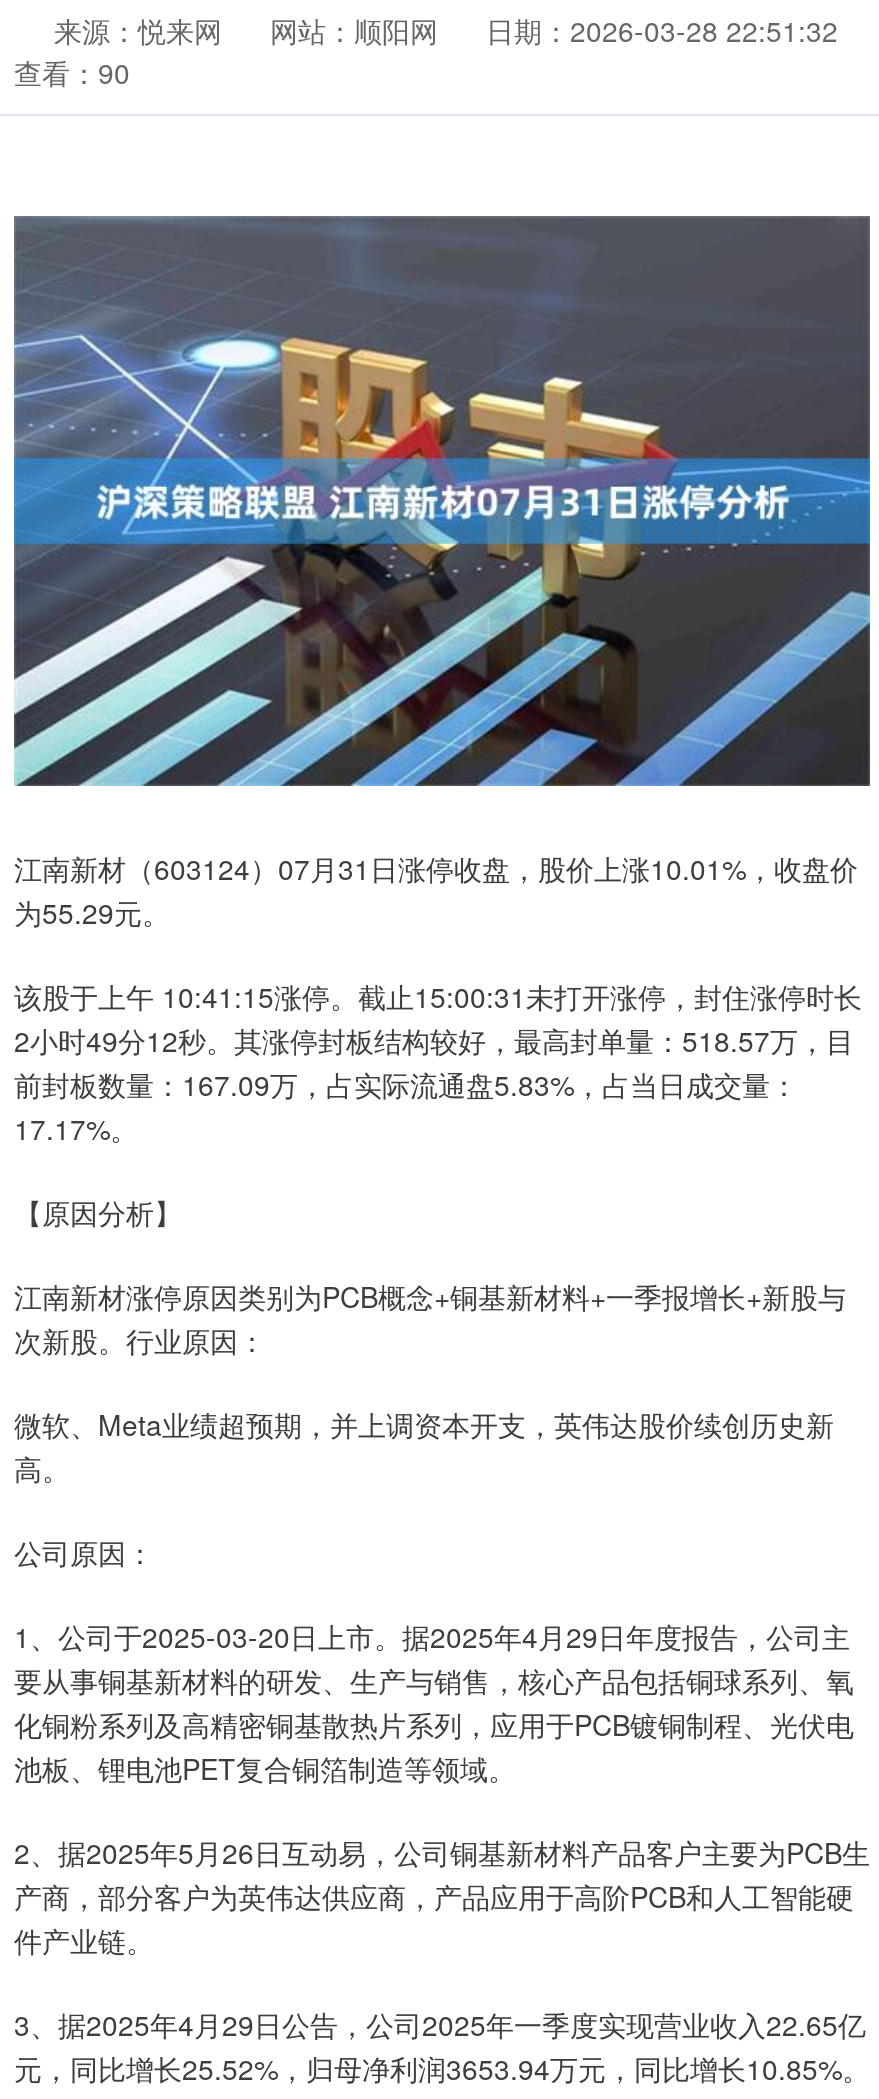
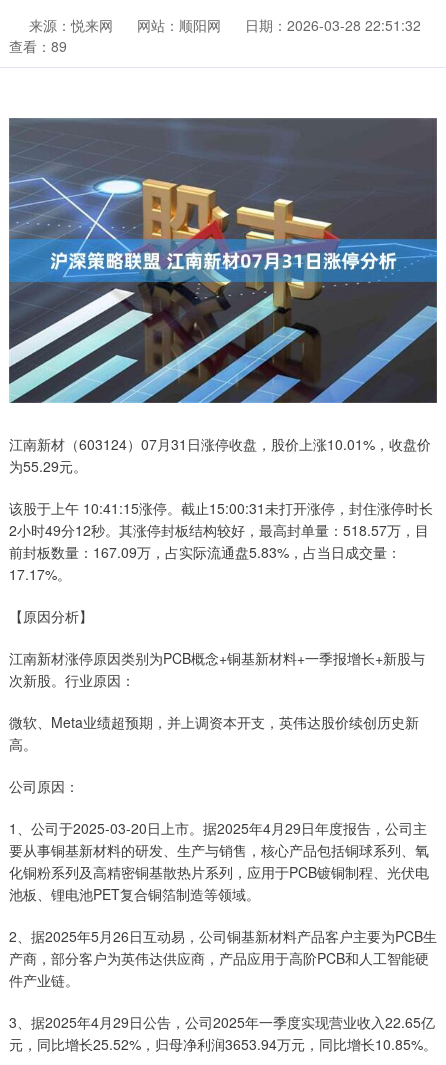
- 查看：90
+ 查看：89
